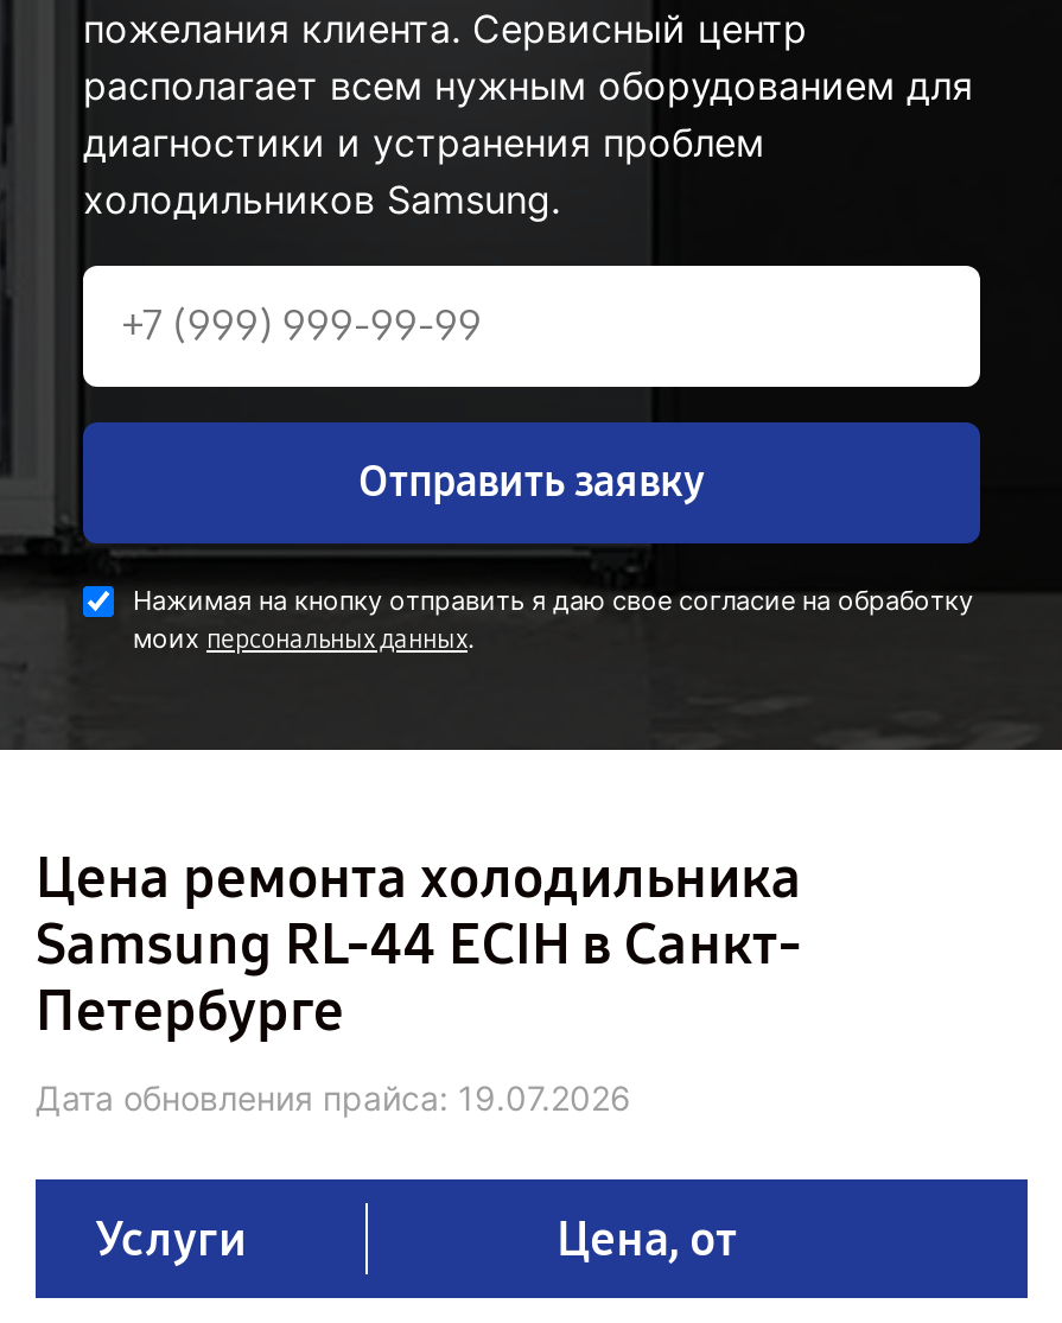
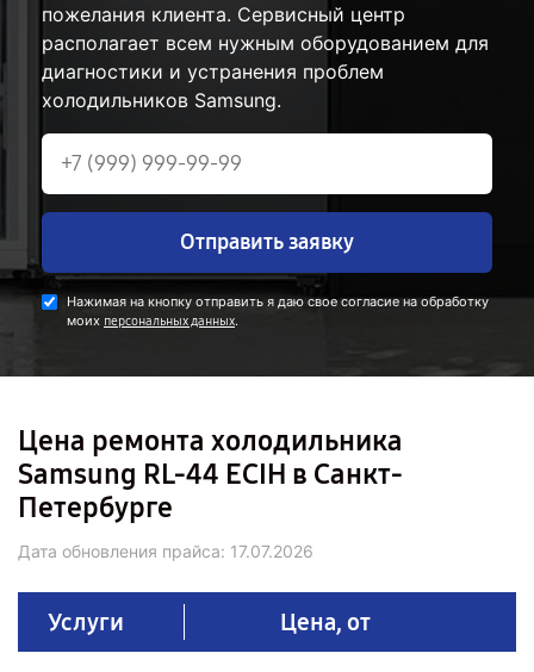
- Дата обновления прайса: 19.07.2026
+ Дата обновления прайса: 17.07.2026
